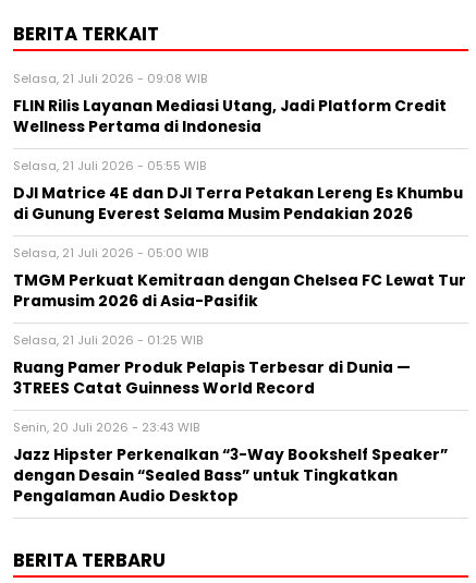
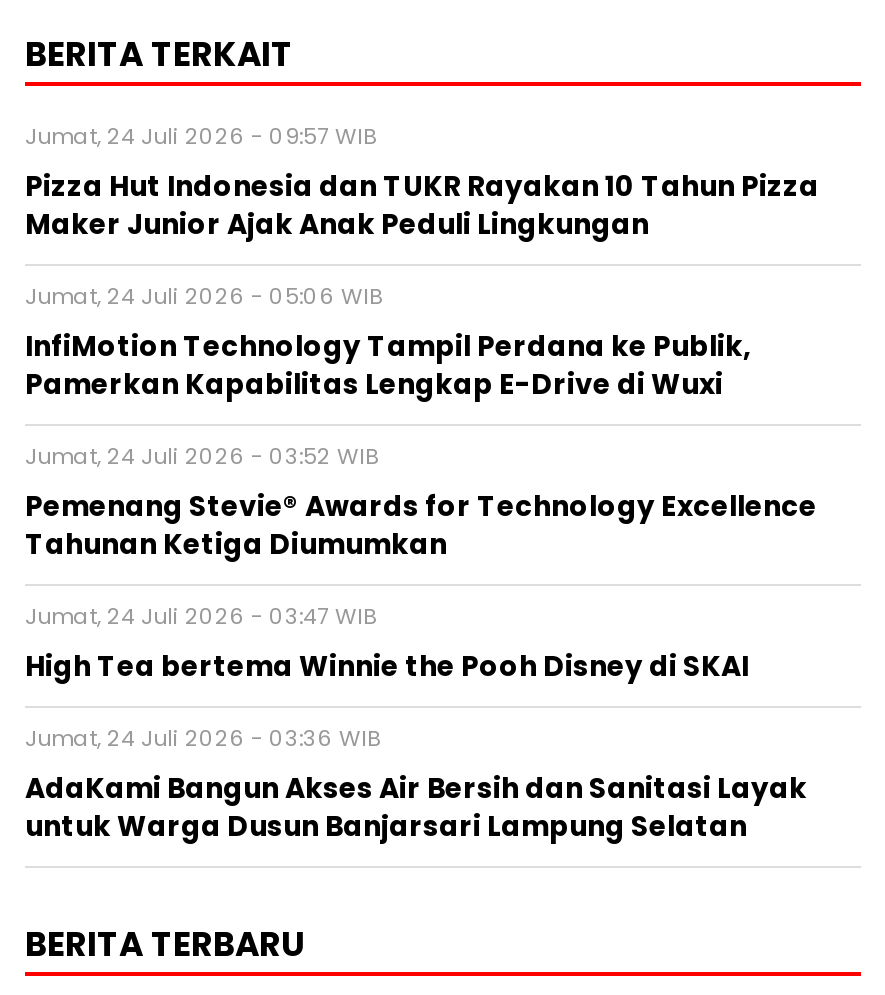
- Selasa, 21 Juli 2026 - 09:08 WIB
- FLIN Rilis Layanan Mediasi Utang, Jadi Platform Credit
- Wellness Pertama di Indonesia
+ Jumat, 24 Juli 2026 - 09:57 WIB
+ Pizza Hut Indonesia dan TUKR Rayakan 10 Tahun Pizza
+ Maker Junior Ajak Anak Peduli Lingkungan

- Selasa, 21 Juli 2026 - 05:55 WIB
- DJI Matrice 4E dan DJI Terra Petakan Lereng Es Khumbu
- di Gunung Everest Selama Musim Pendakian 2026
+ Jumat, 24 Juli 2026 - 05:06 WIB
+ InfiMotion Technology Tampil Perdana ke Publik,
+ Pamerkan Kapabilitas Lengkap E-Drive di Wuxi

- Selasa, 21 Juli 2026 - 05:00 WIB
- TMGM Perkuat Kemitraan dengan Chelsea FC Lewat Tur
- Pramusim 2026 di Asia-Pasifik
+ Jumat, 24 Juli 2026 - 03:52 WIB
+ Pemenang Stevie® Awards for Technology Excellence
+ Tahunan Ketiga Diumumkan

- Selasa, 21 Juli 2026 - 01:25 WIB
- Ruang Pamer Produk Pelapis Terbesar di Dunia —
- 3TREES Catat Guinness World Record
+ Jumat, 24 Juli 2026 - 03:47 WIB
+ High Tea bertema Winnie the Pooh Disney di SKAI

- Senin, 20 Juli 2026 - 23:43 WIB
- Jazz Hipster Perkenalkan “3-Way Bookshelf Speaker”
- dengan Desain “Sealed Bass” untuk Tingkatkan
- Pengalaman Audio Desktop
+ Jumat, 24 Juli 2026 - 03:36 WIB
+ AdaKami Bangun Akses Air Bersih dan Sanitasi Layak
+ untuk Warga Dusun Banjarsari Lampung Selatan
